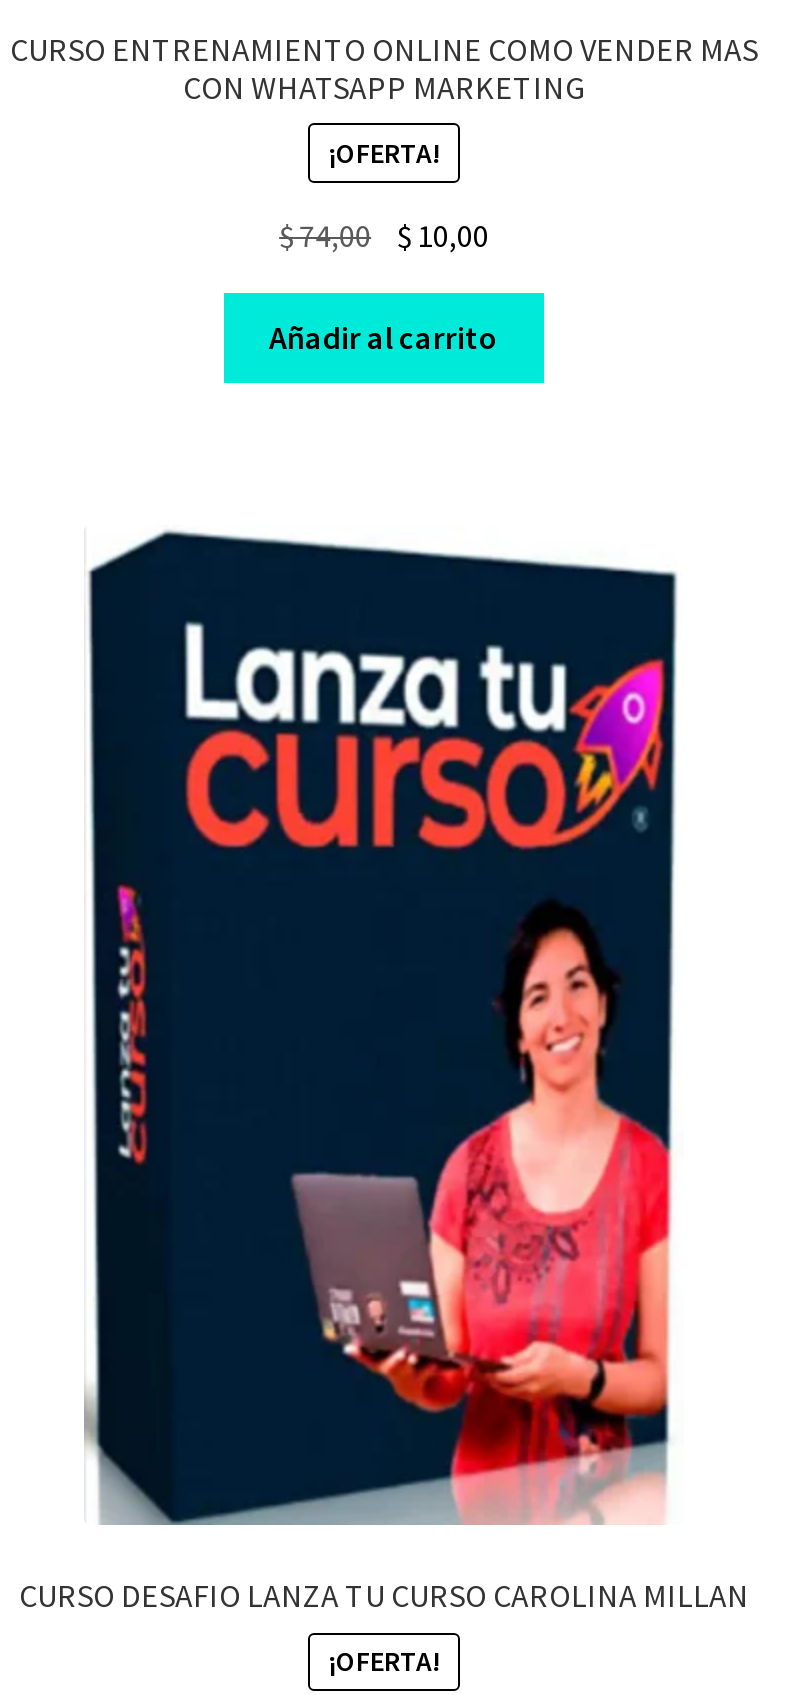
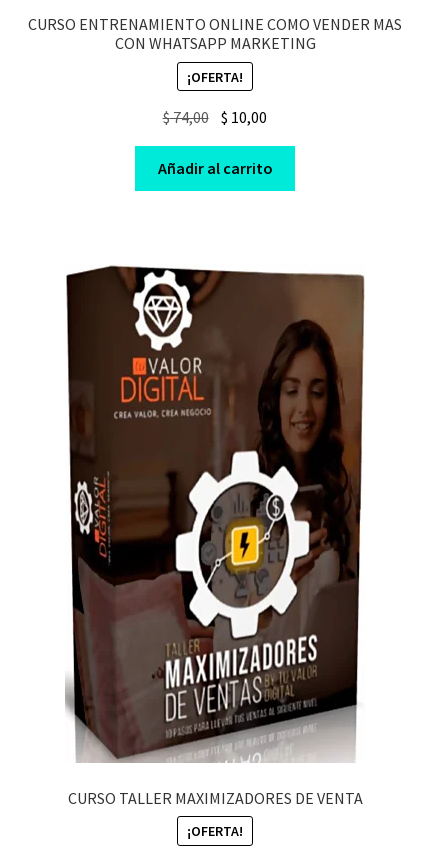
- [image]
- CURSO DESAFIO LANZA TU CURSO CAROLINA MILLAN
+ [image]
+ CURSO TALLER MAXIMIZADORES DE VENTA
